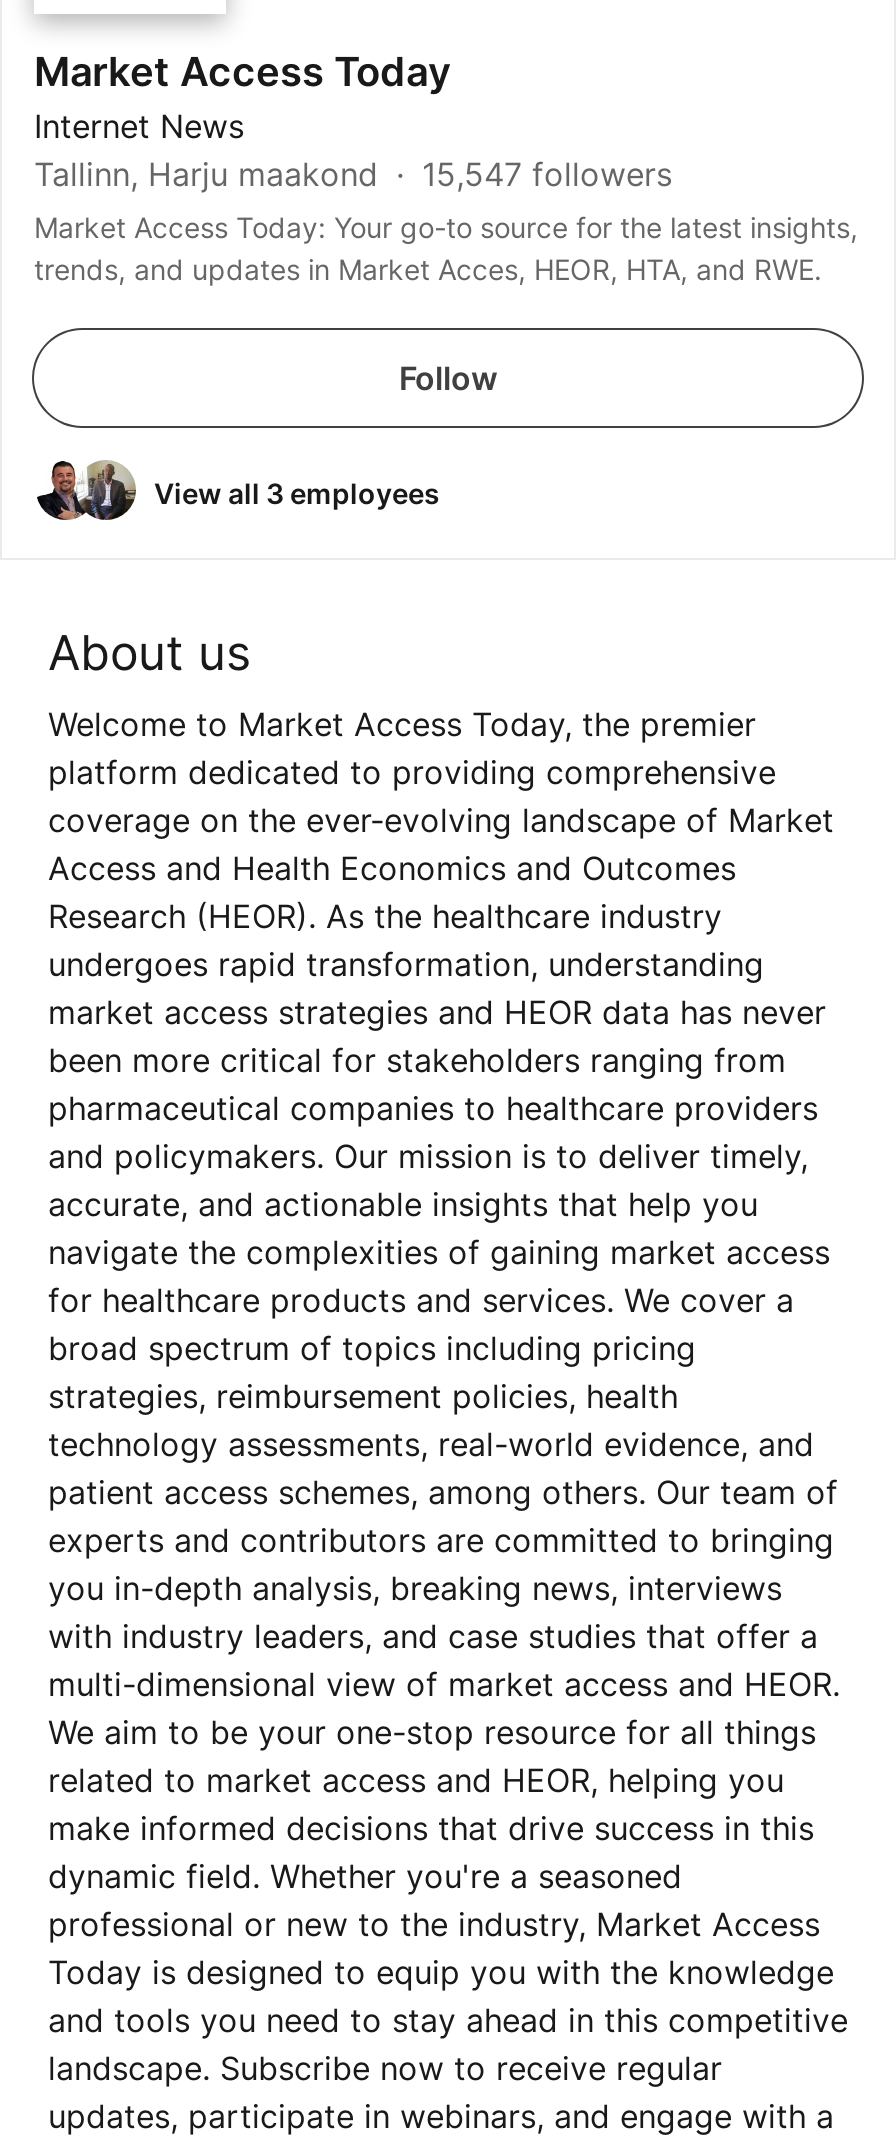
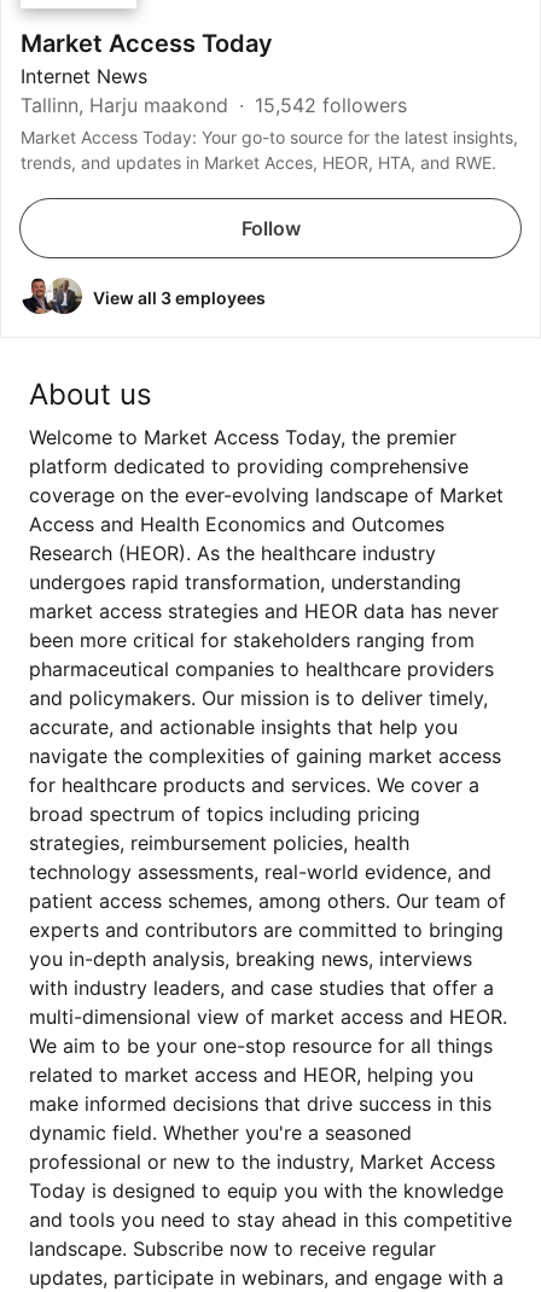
- Tallinn, Harju maakond 15,547 followers
+ Tallinn, Harju maakond 15,542 followers
